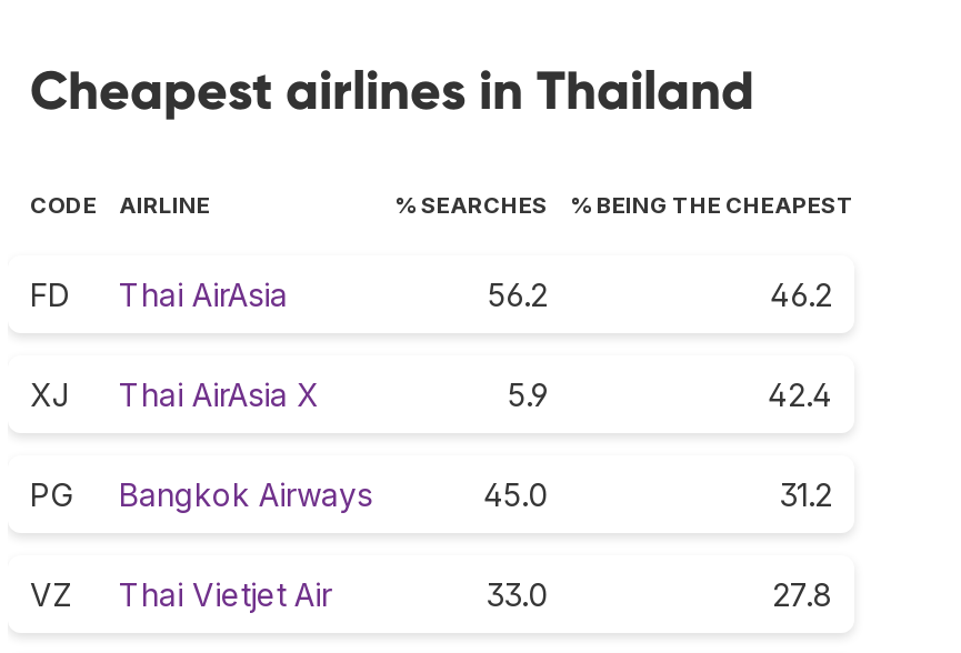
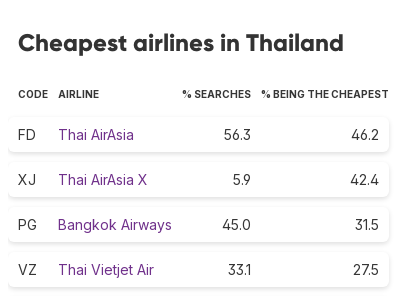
- 56.2
+ 56.3

- 31.2
+ 31.5

- 33.0
+ 33.1

- 27.8
+ 27.5
